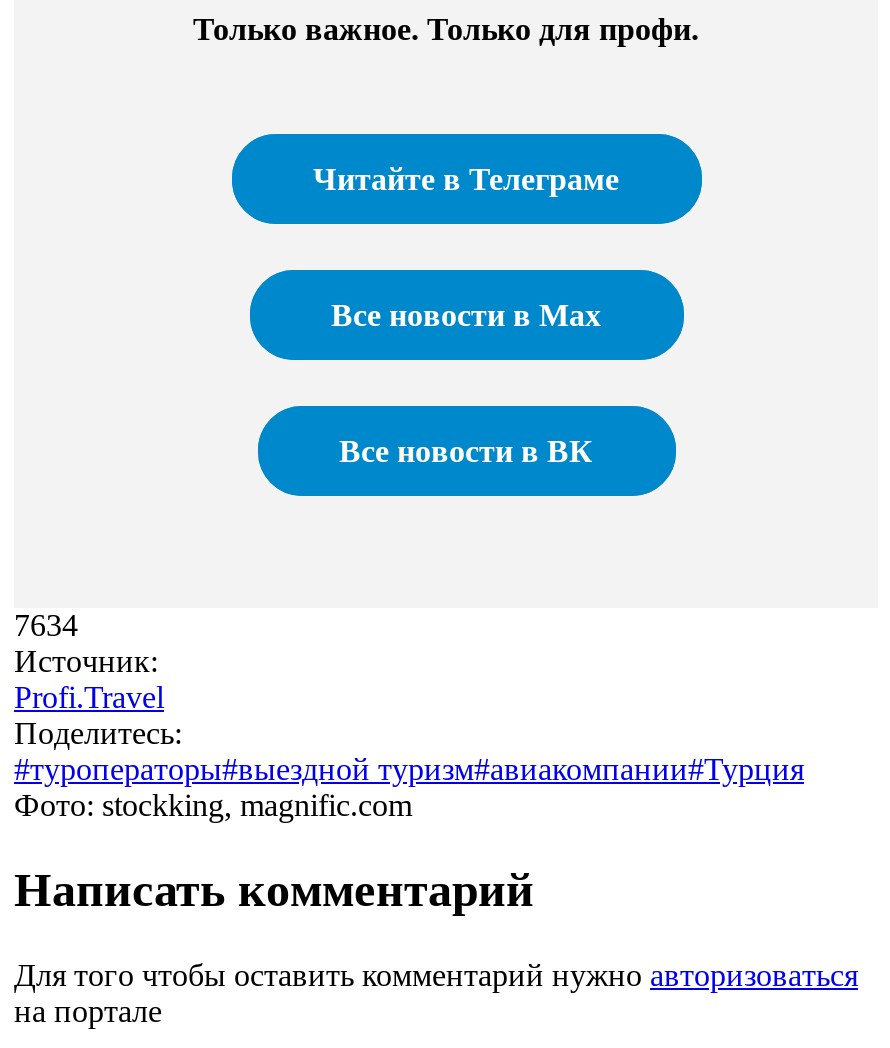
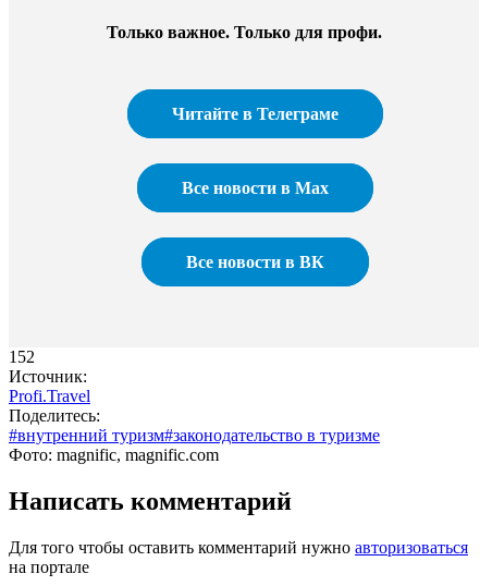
- 7634
+ 152

- #туроператоры#выездной туризм#авиакомпании#Турция
- Фото: stockking, magnific.com
+ #внутренний туризм#законодательство в туризме
+ Фото: magnific, magnific.com
